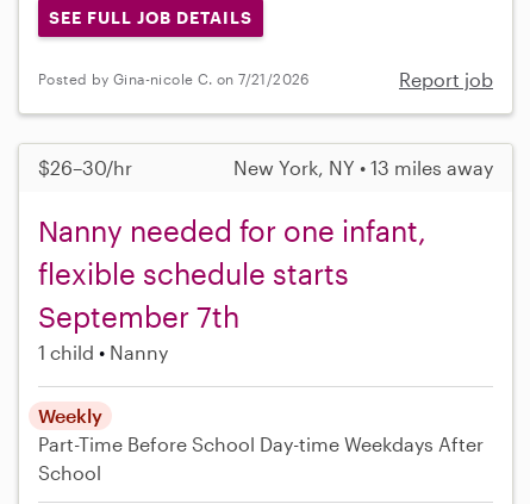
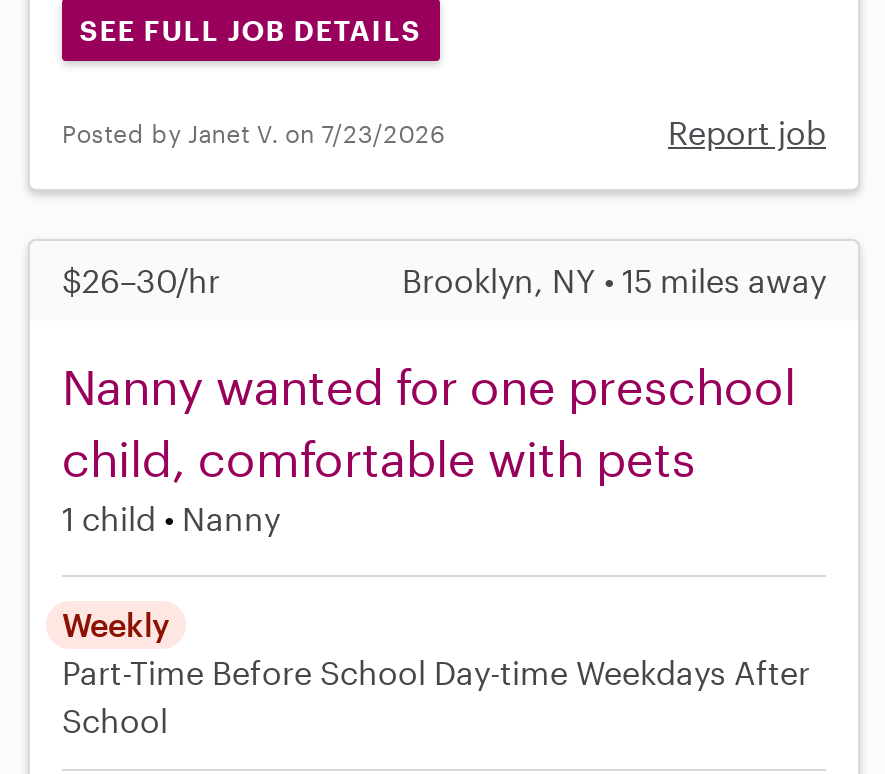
- Posted by Gina-nicole C. on 7/21/2026
+ Posted by Janet V. on 7/23/2026

- New York, NY • 13 miles away
+ Brooklyn, NY • 15 miles away

- Nanny needed for one infant,
- flexible schedule starts
- September 7th
+ Nanny wanted for one preschool
+ child, comfortable with pets
